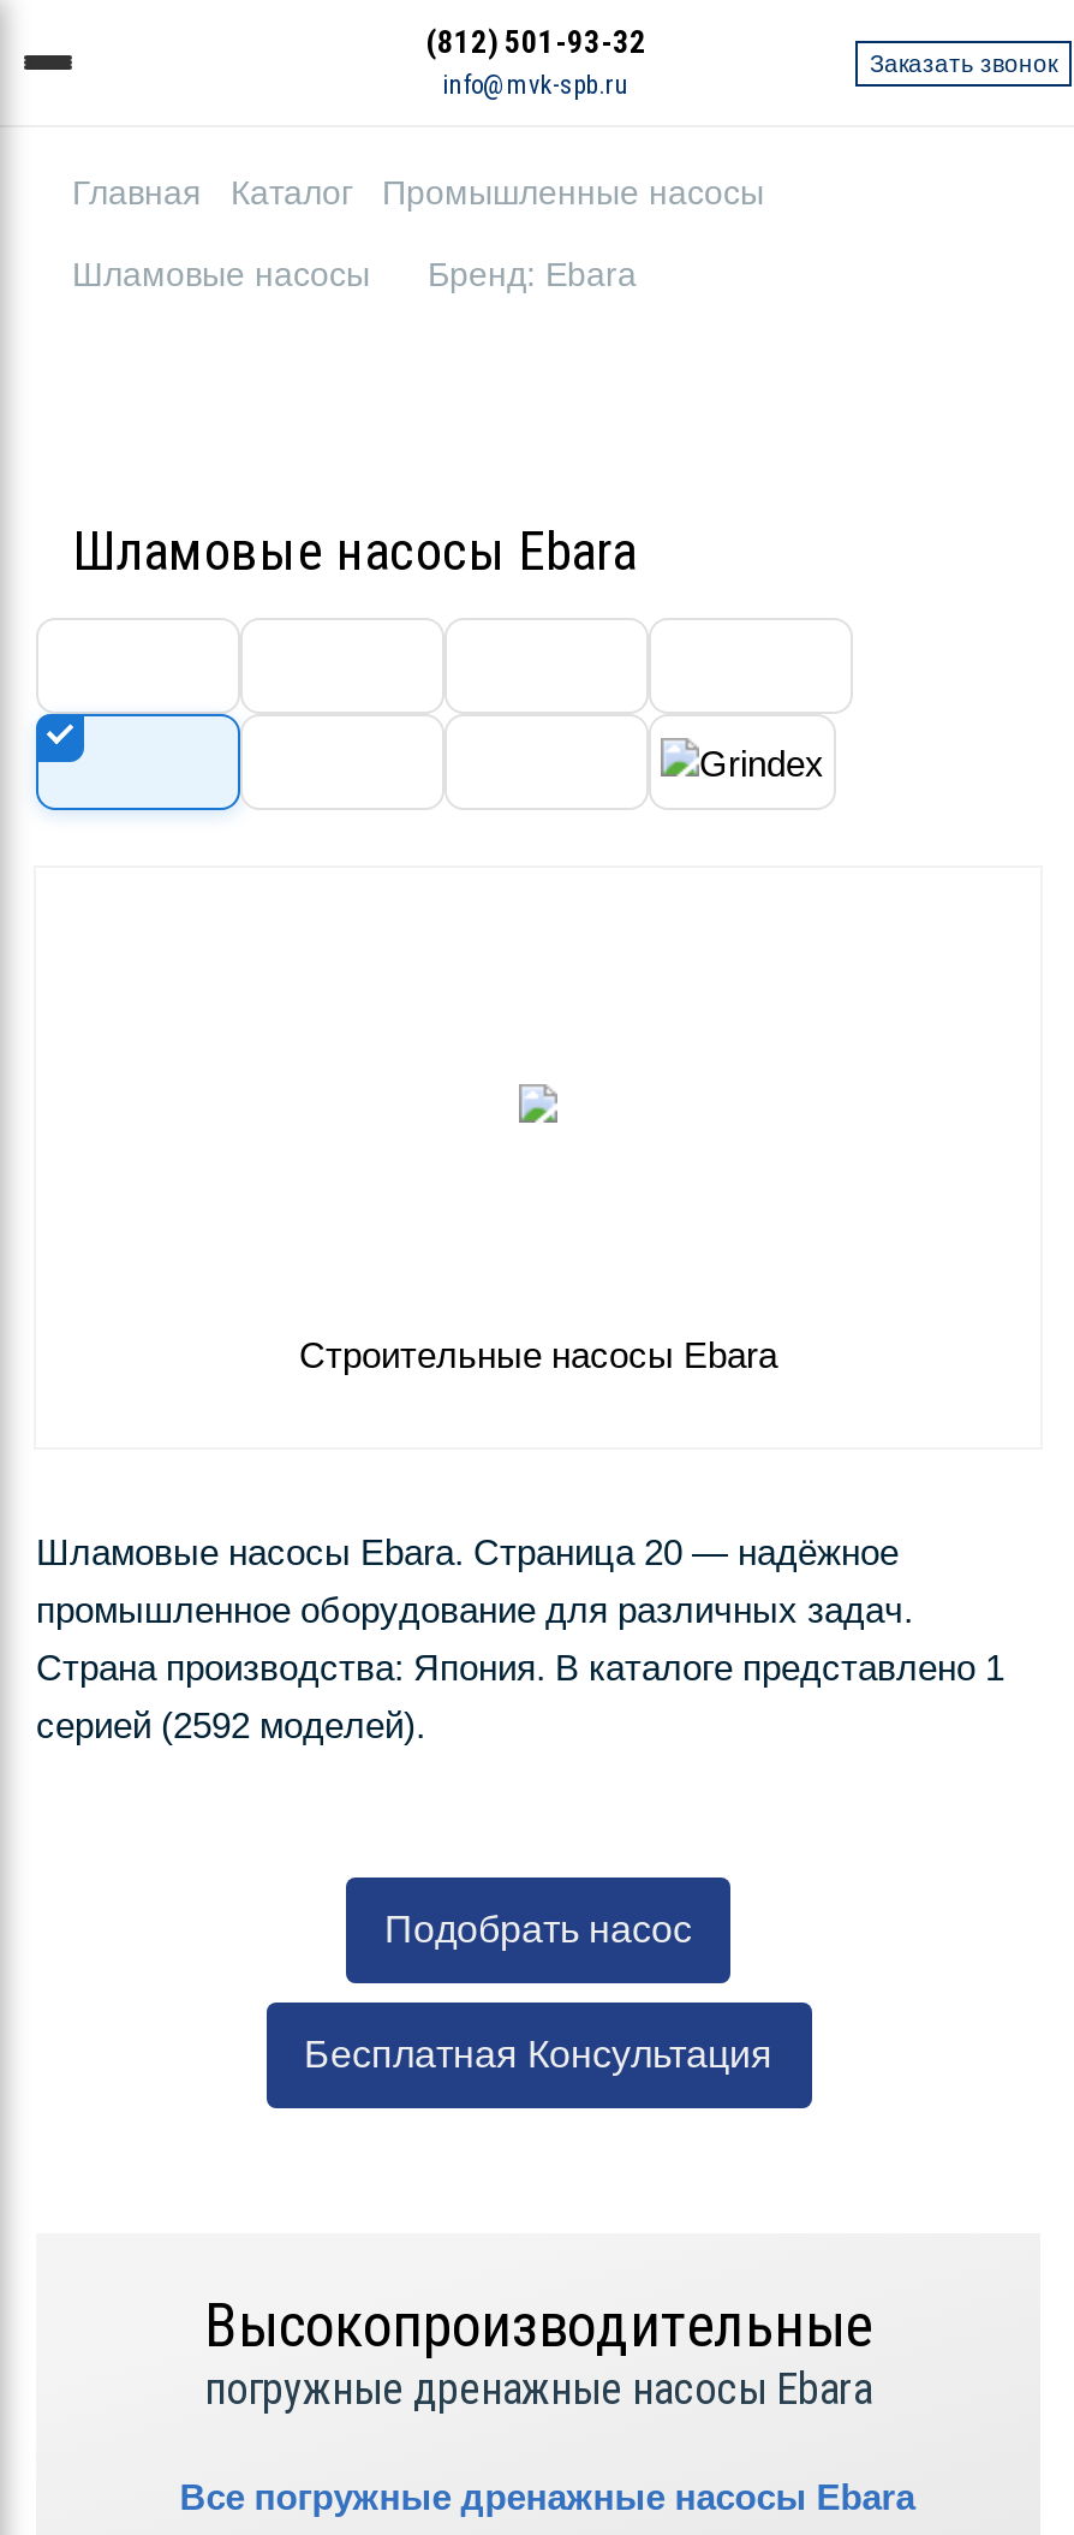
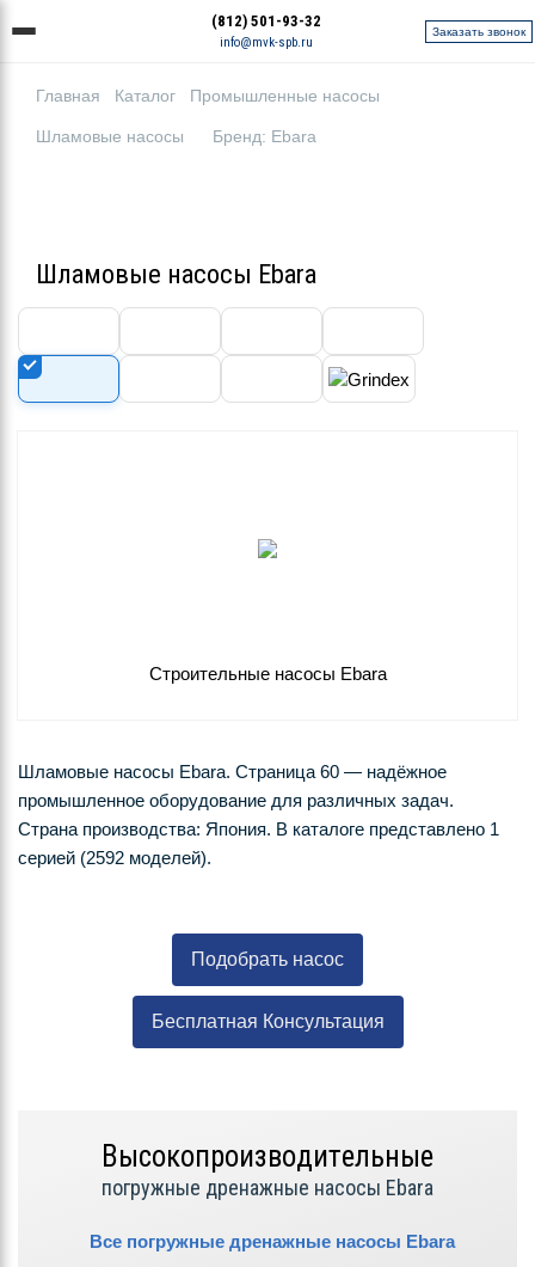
- Шламовые насосы Ebara. Страница 20 — надёжное
+ Шламовые насосы Ebara. Страница 60 — надёжное
